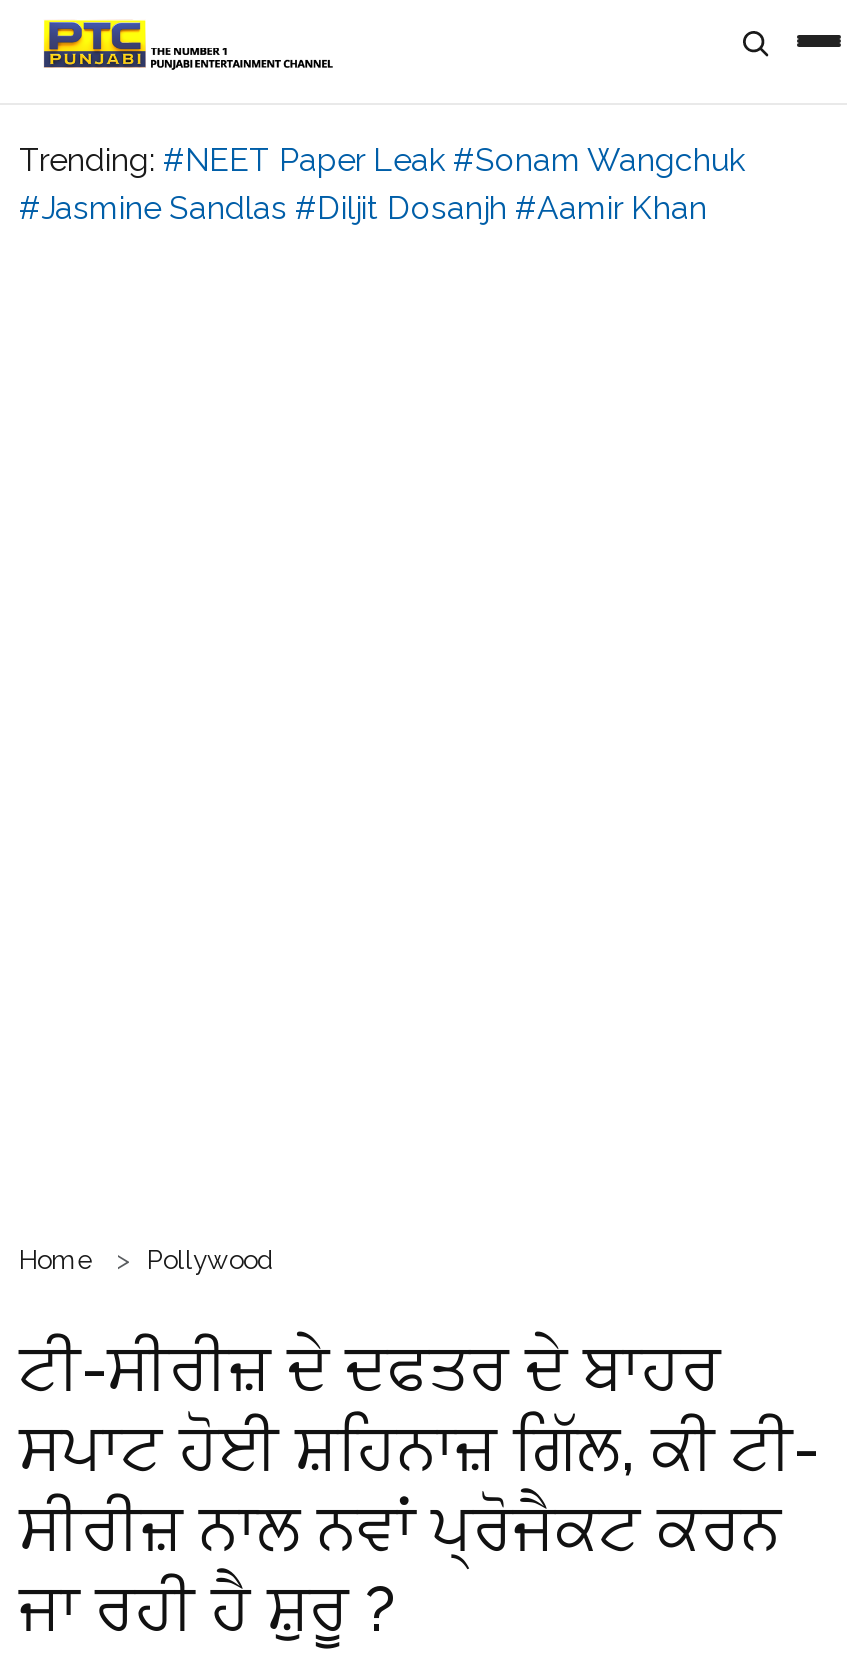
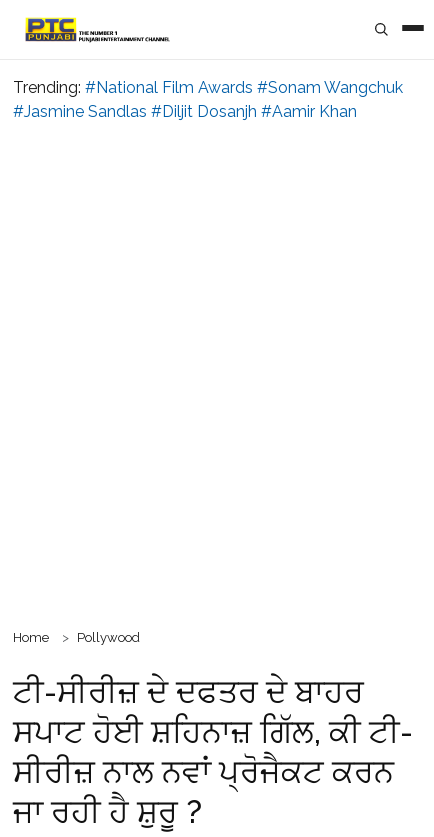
- Trending: #NEET Paper Leak #Sonam Wangchuk
+ Trending: #National Film Awards #Sonam Wangchuk
